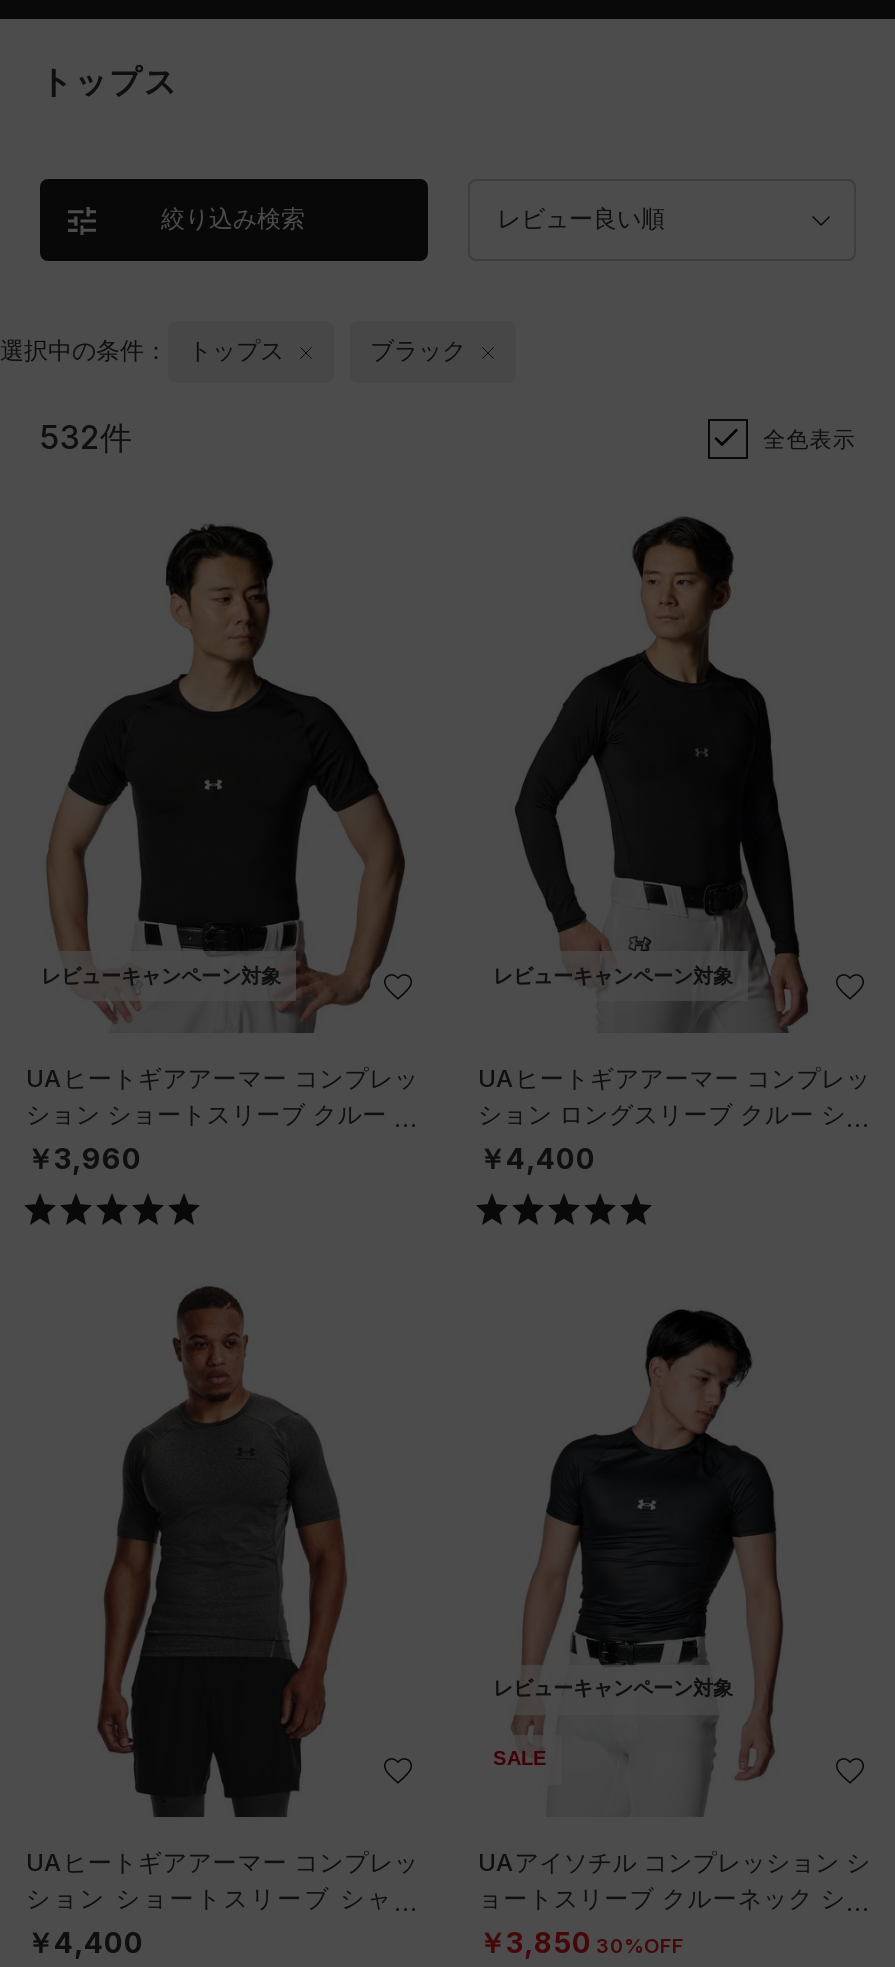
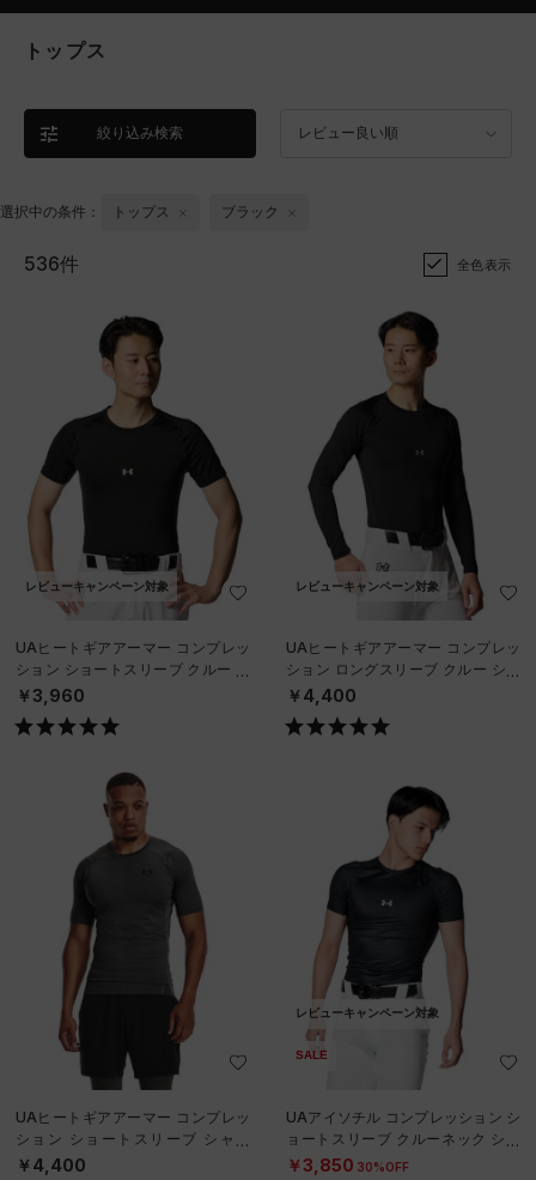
- 532件
+ 536件
